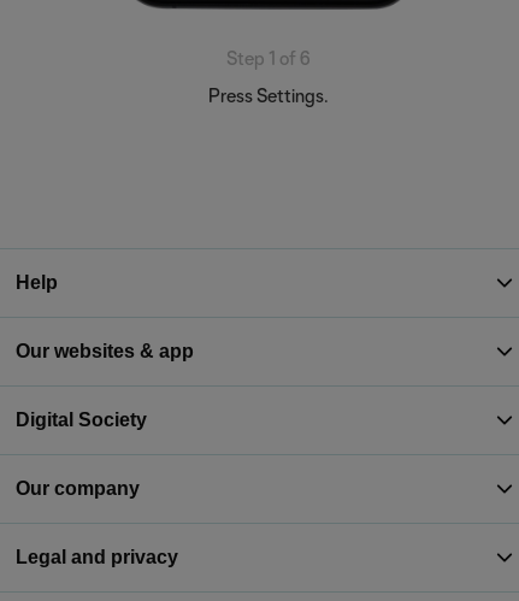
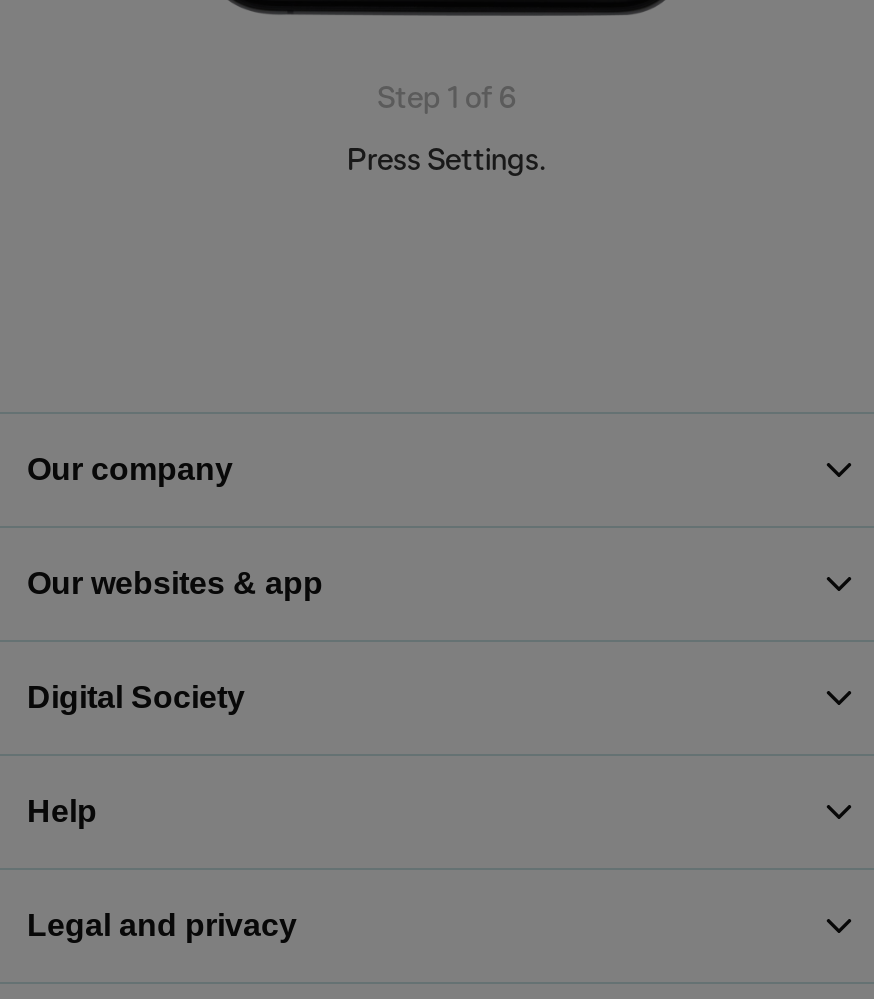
moved down: Help

moved up: Our company
